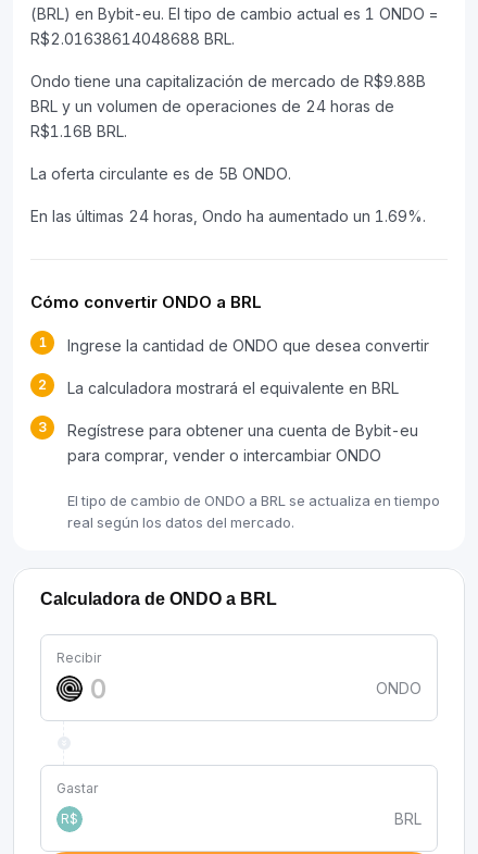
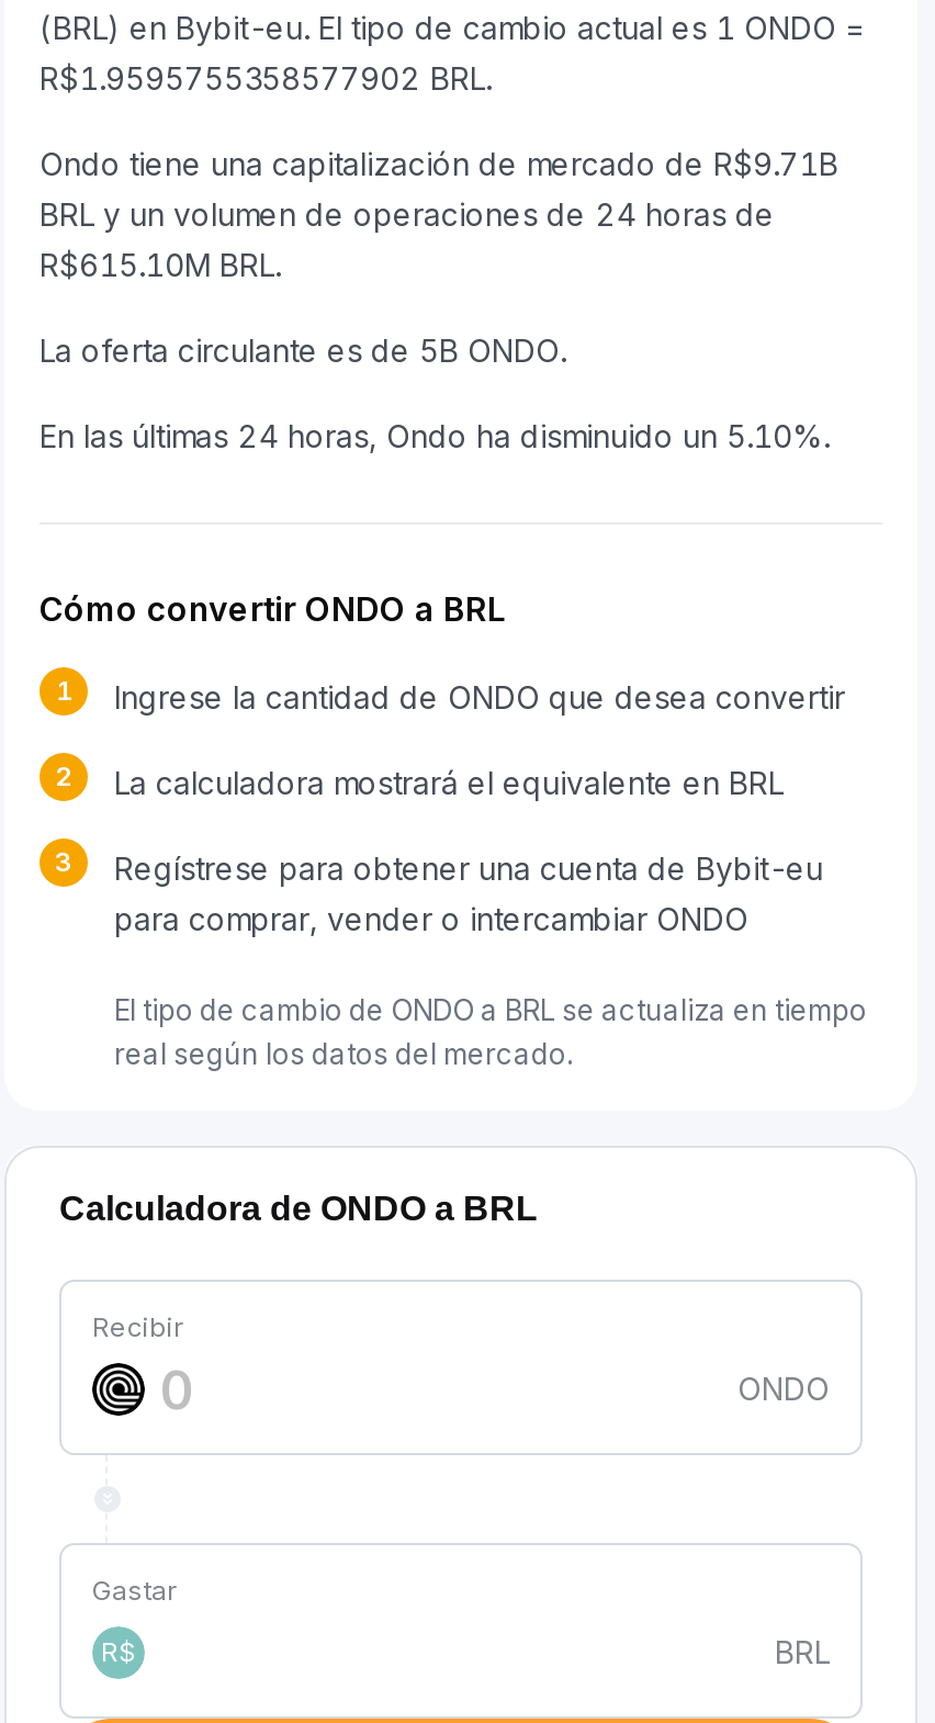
- R$2.01638614048688 BRL.
+ R$1.9595755358577902 BRL.

- Ondo tiene una capitalización de mercado de R$9.88B
+ Ondo tiene una capitalización de mercado de R$9.71B

- R$1.16B BRL.
+ R$615.10M BRL.

- En las últimas 24 horas, Ondo ha aumentado un 1.69%.
+ En las últimas 24 horas, Ondo ha disminuido un 5.10%.
